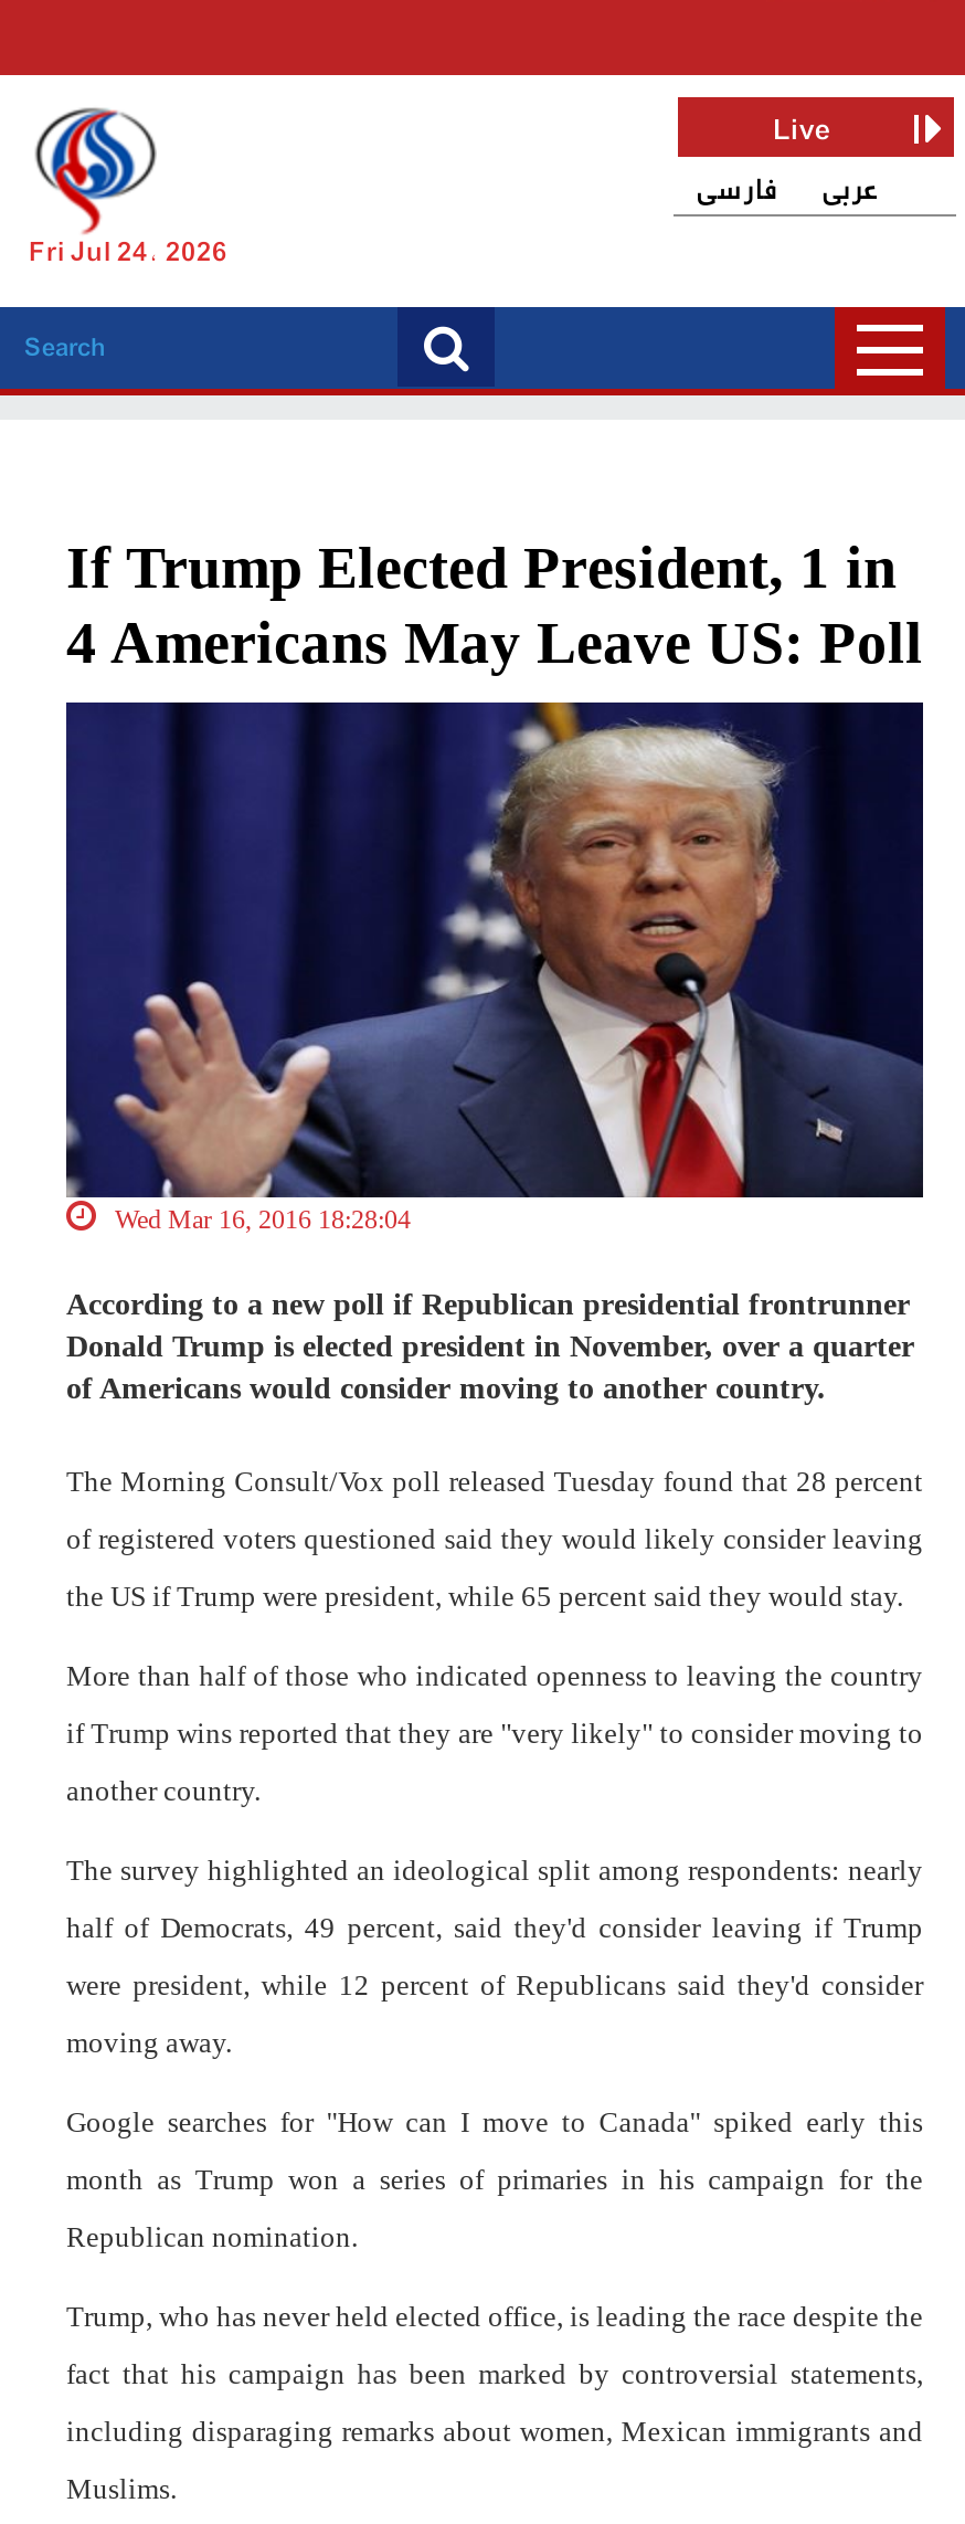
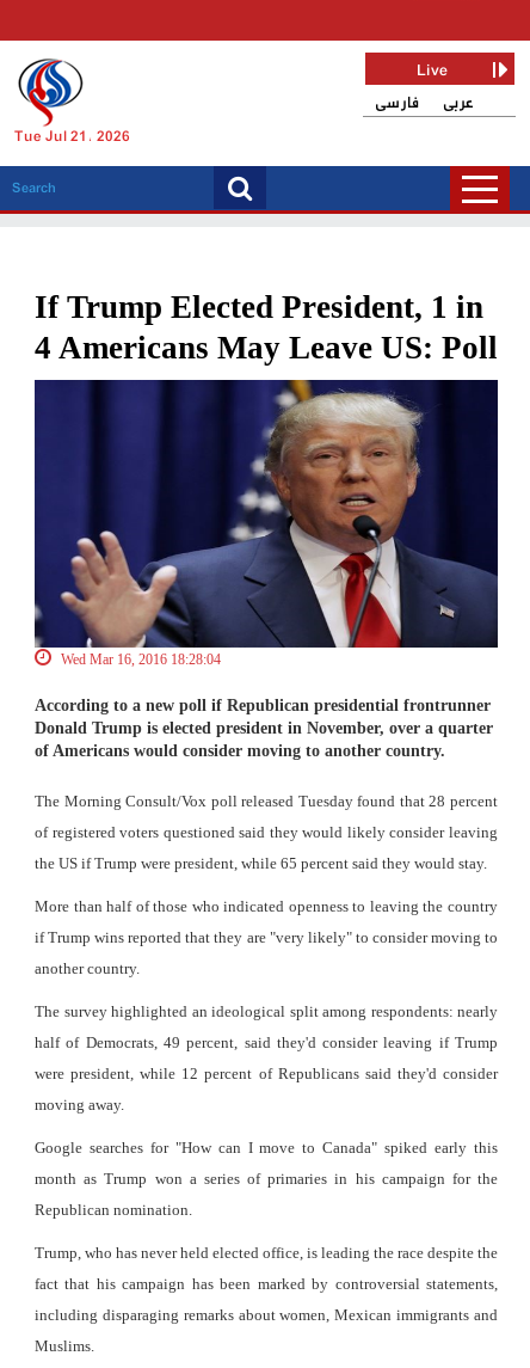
- Fri Jul 24, 2026
+ Tue Jul 21, 2026
